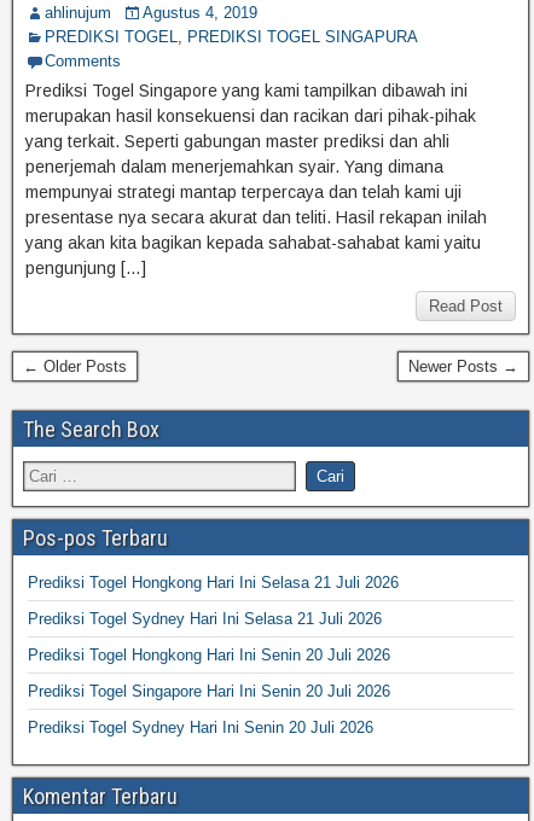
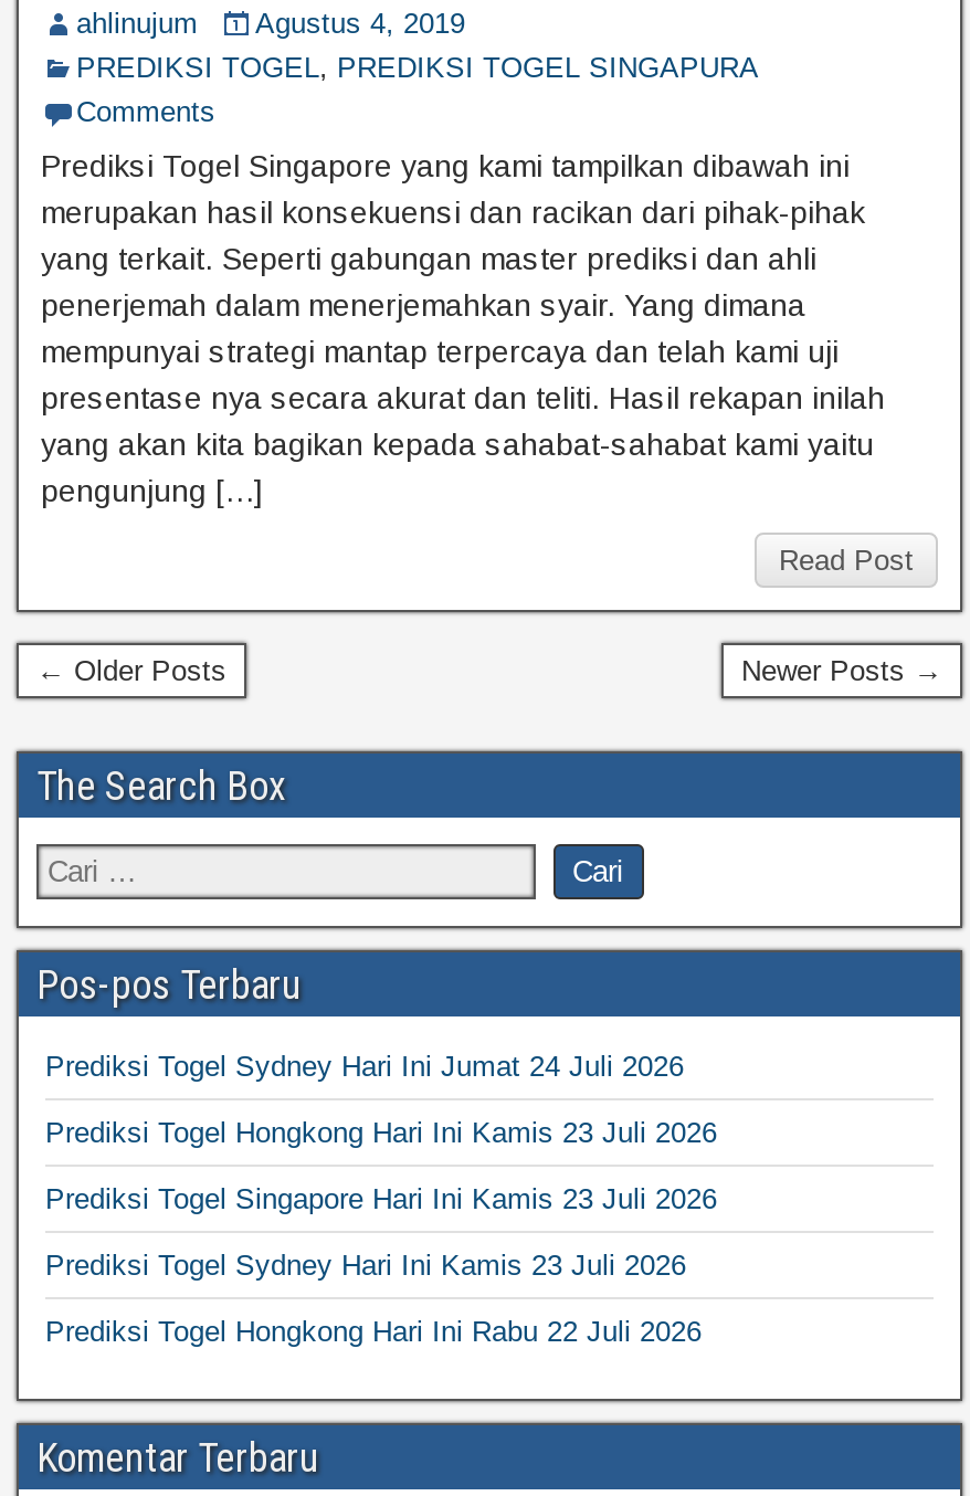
- Prediksi Togel Hongkong Hari Ini Selasa 21 Juli 2026
+ Prediksi Togel Sydney Hari Ini Jumat 24 Juli 2026

- Prediksi Togel Sydney Hari Ini Selasa 21 Juli 2026
+ Prediksi Togel Hongkong Hari Ini Kamis 23 Juli 2026

- Prediksi Togel Hongkong Hari Ini Senin 20 Juli 2026
+ Prediksi Togel Singapore Hari Ini Kamis 23 Juli 2026

- Prediksi Togel Singapore Hari Ini Senin 20 Juli 2026
+ Prediksi Togel Sydney Hari Ini Kamis 23 Juli 2026

- Prediksi Togel Sydney Hari Ini Senin 20 Juli 2026
+ Prediksi Togel Hongkong Hari Ini Rabu 22 Juli 2026
